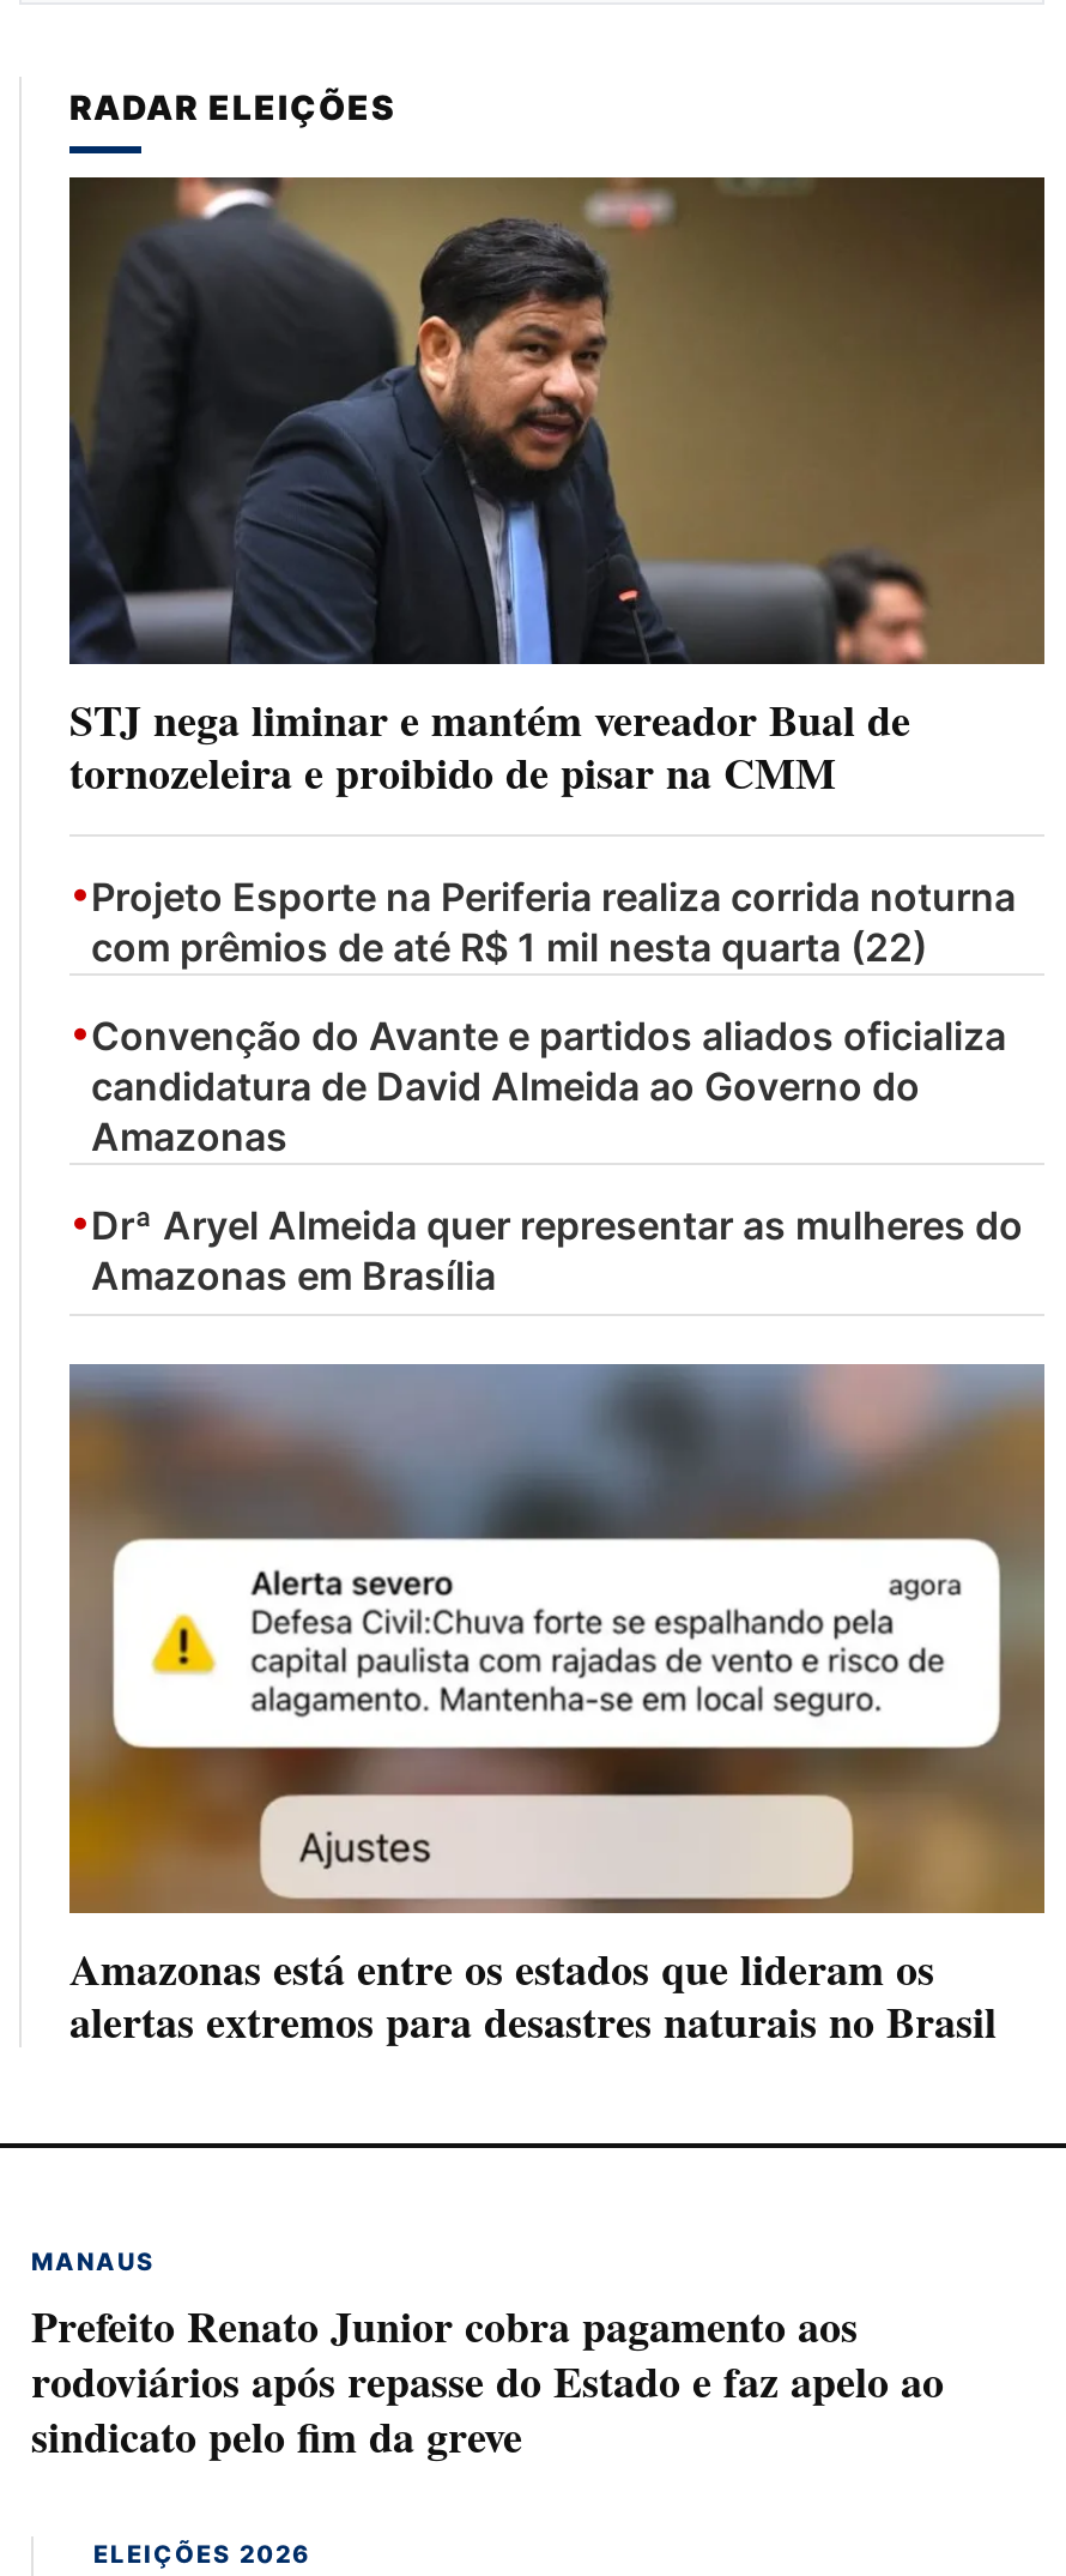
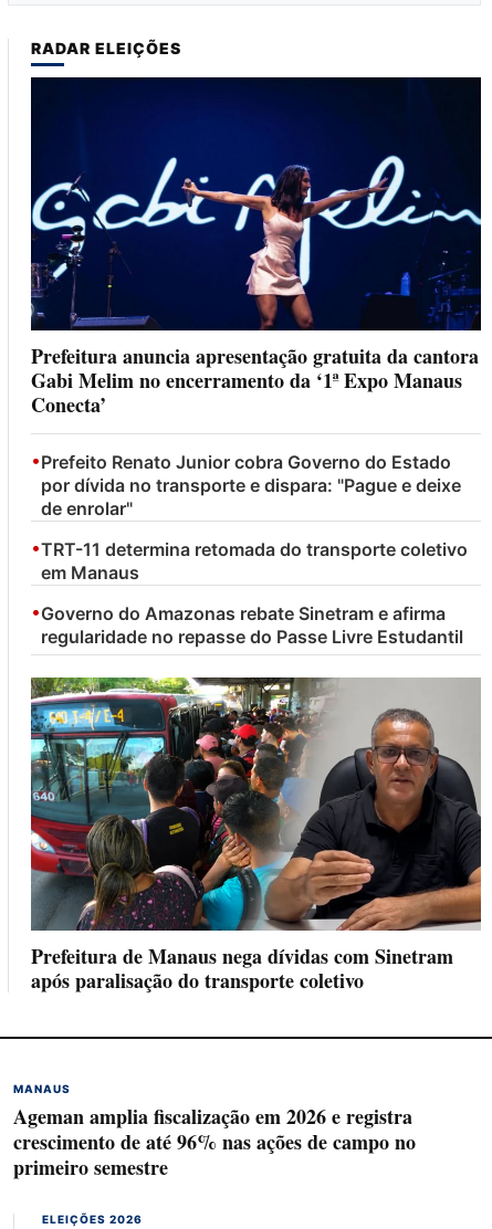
- [image]
- STJ nega liminar e mantém vereador Bual de
- tornozeleira e proibido de pisar na CMM
+ [image]
+ Prefeitura anuncia apresentação gratuita da cantora
+ Gabi Melim no encerramento da ‘1ª Expo Manaus
+ Conecta’

- •Projeto Esporte na Periferia realiza corrida noturna
- com prêmios de até R$ 1 mil nesta quarta (22)
+ •Prefeito Renato Junior cobra Governo do Estado
+ por dívida no transporte e dispara: "Pague e deixe
+ de enrolar"

- •Convenção do Avante e partidos aliados oficializa
- candidatura de David Almeida ao Governo do
- Amazonas
+ •TRT-11 determina retomada do transporte coletivo
+ em Manaus

- •Drª Aryel Almeida quer representar as mulheres do
- Amazonas em Brasília
+ •Governo do Amazonas rebate Sinetram e afirma
+ regularidade no repasse do Passe Livre Estudantil

- [image]
- Amazonas está entre os estados que lideram os
- alertas extremos para desastres naturais no Brasil
+ [image]
+ Prefeitura de Manaus nega dívidas com Sinetram
+ após paralisação do transporte coletivo

- Prefeito Renato Junior cobra pagamento aos
- rodoviários após repasse do Estado e faz apelo ao
- sindicato pelo fim da greve
+ Ageman amplia fiscalização em 2026 e registra
+ crescimento de até 96% nas ações de campo no
+ primeiro semestre
